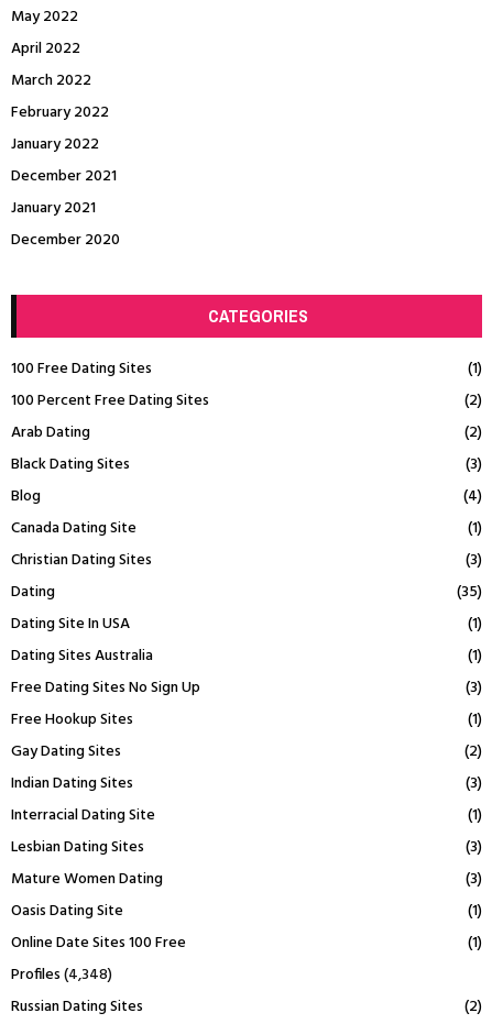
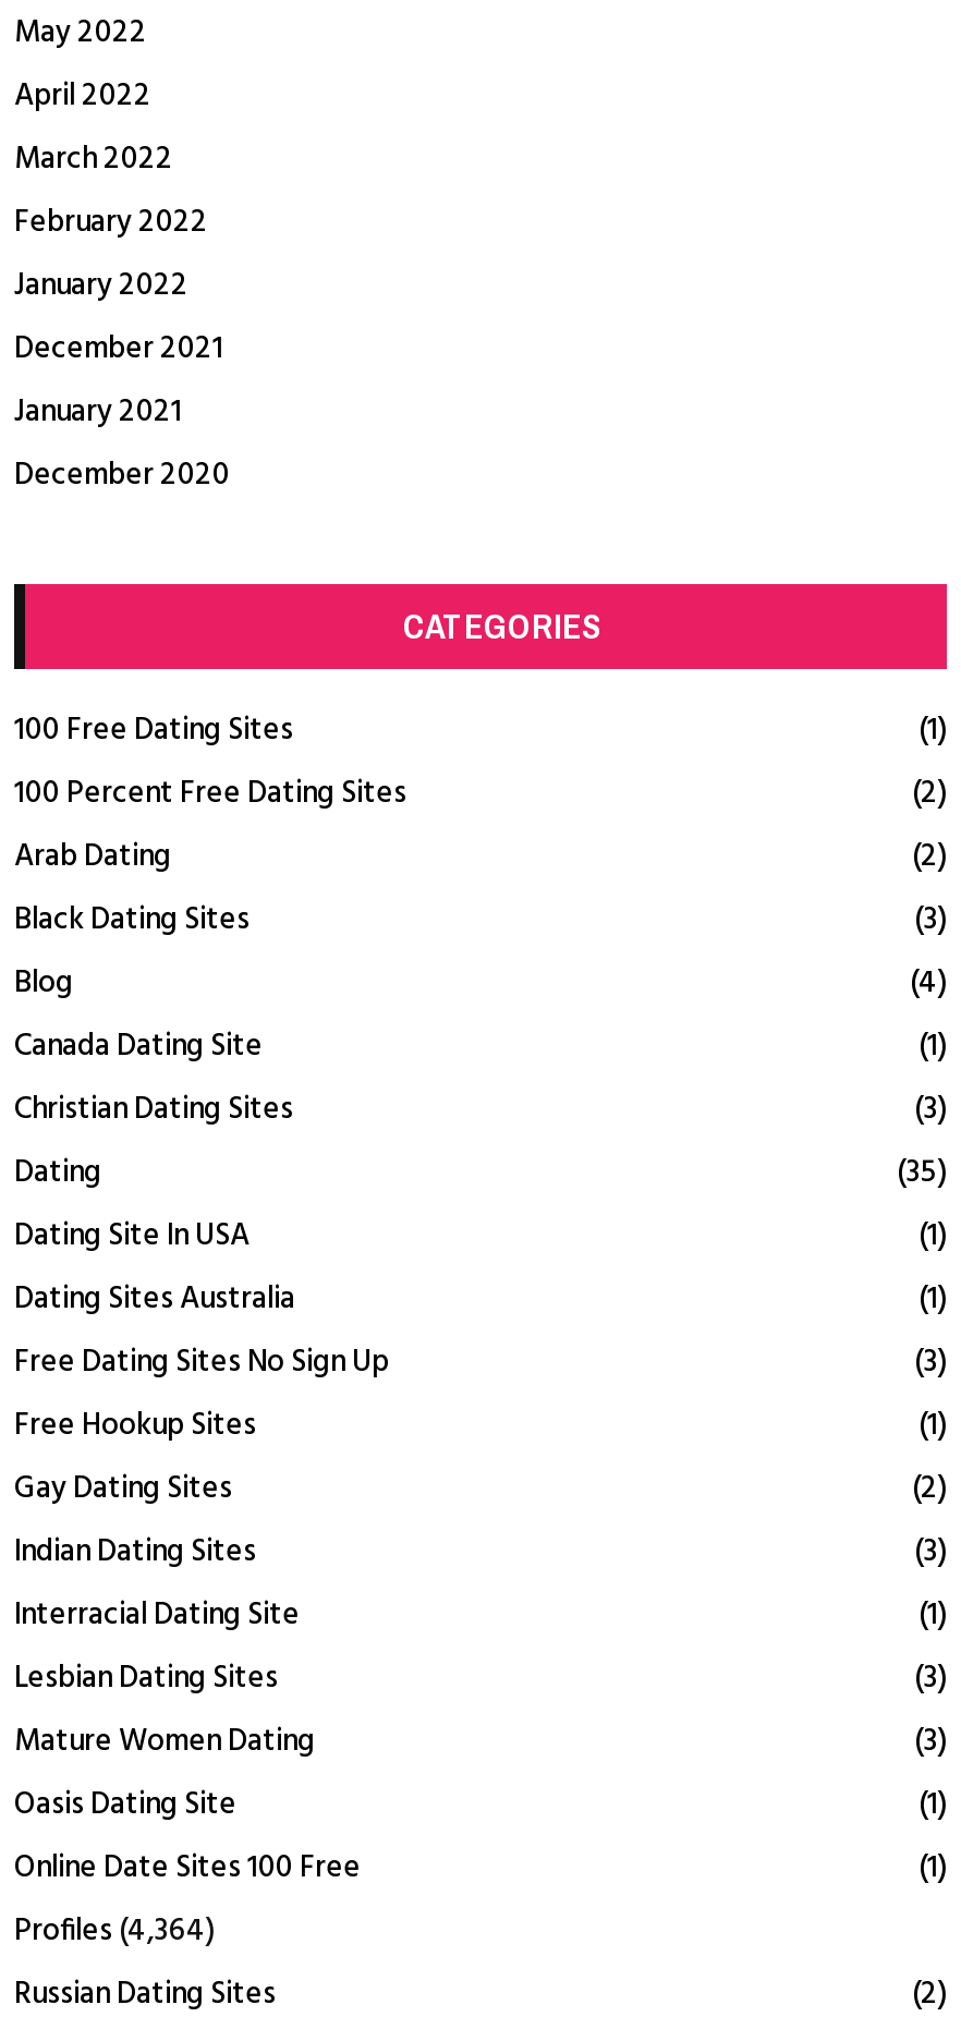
- Profiles (4,348)
+ Profiles (4,364)
